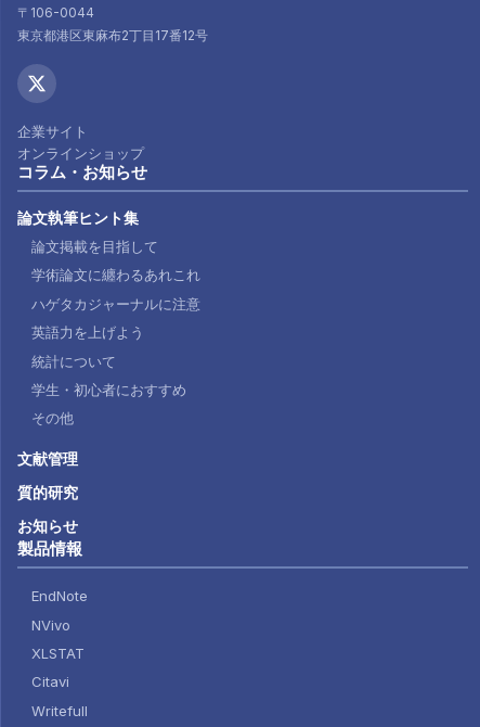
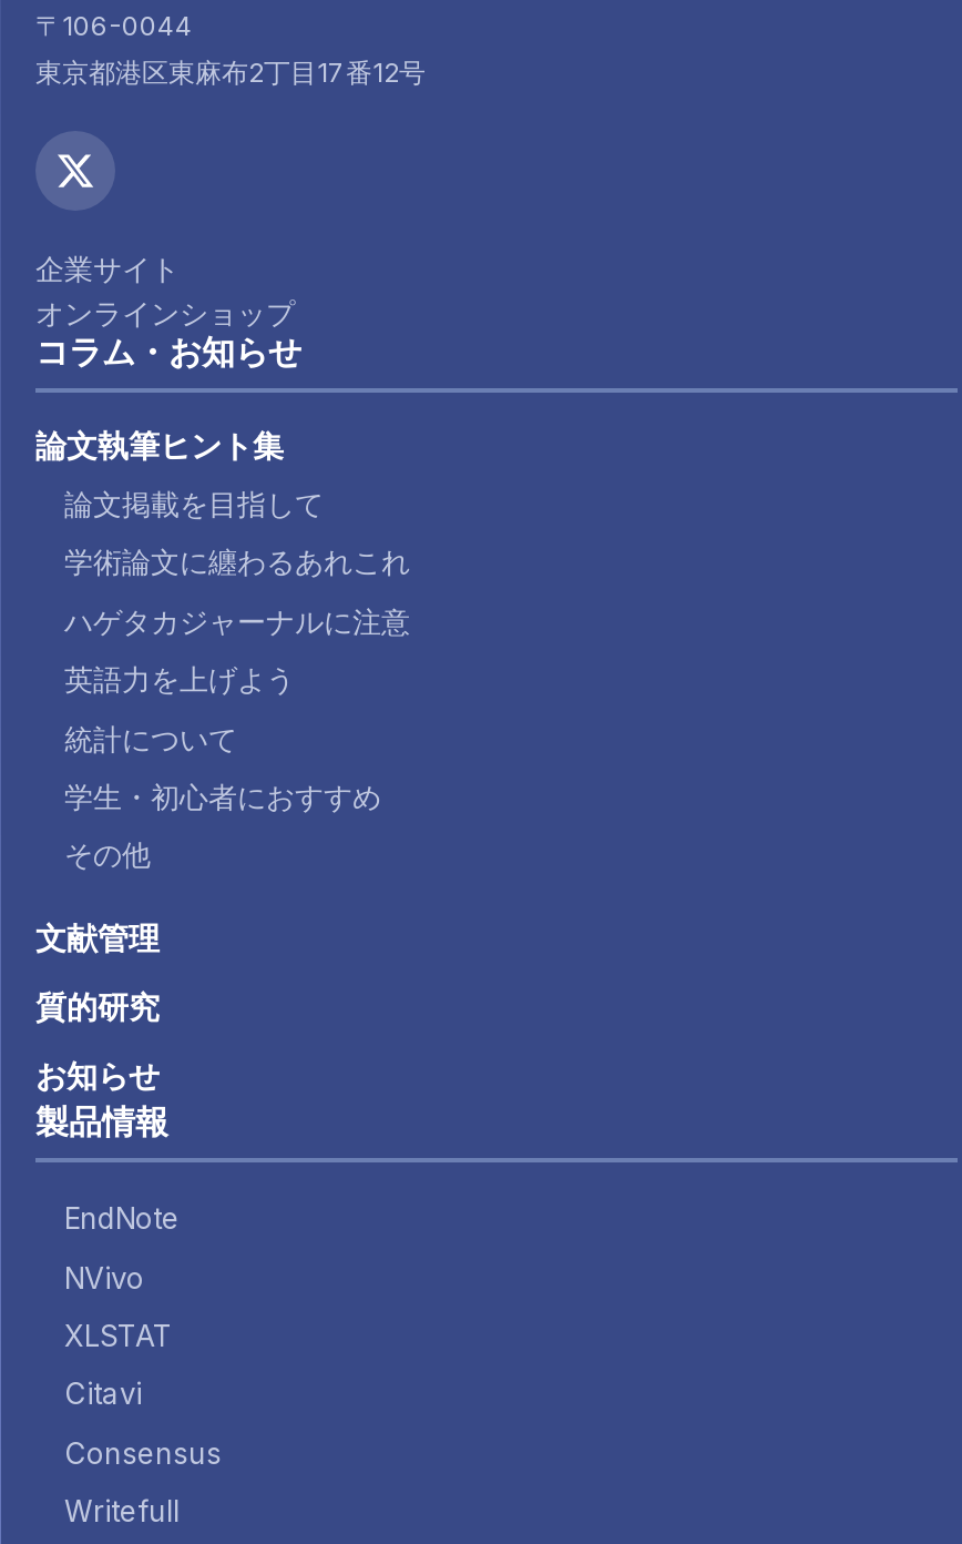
+ Consensus
